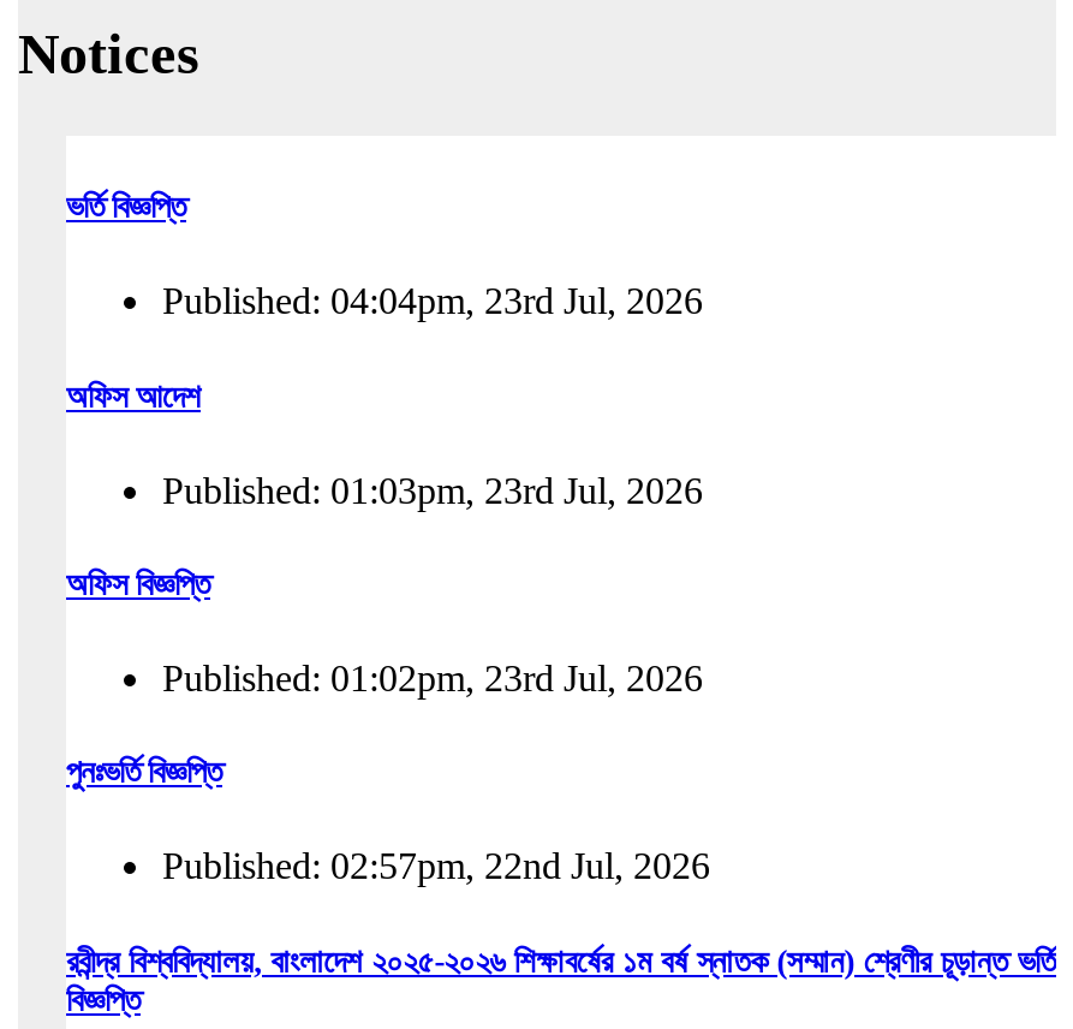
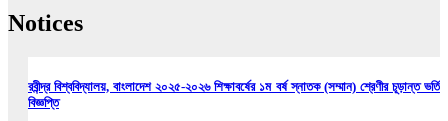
- ভর্তি বিজ্ঞপ্তি
- Published: 04:04pm, 23rd Jul, 2026
- অফিস আদেশ
- Published: 01:03pm, 23rd Jul, 2026
- অফিস বিজ্ঞপ্তি
- Published: 01:02pm, 23rd Jul, 2026
- পুনঃভর্তি বিজ্ঞপ্তি
- Published: 02:57pm, 22nd Jul, 2026
